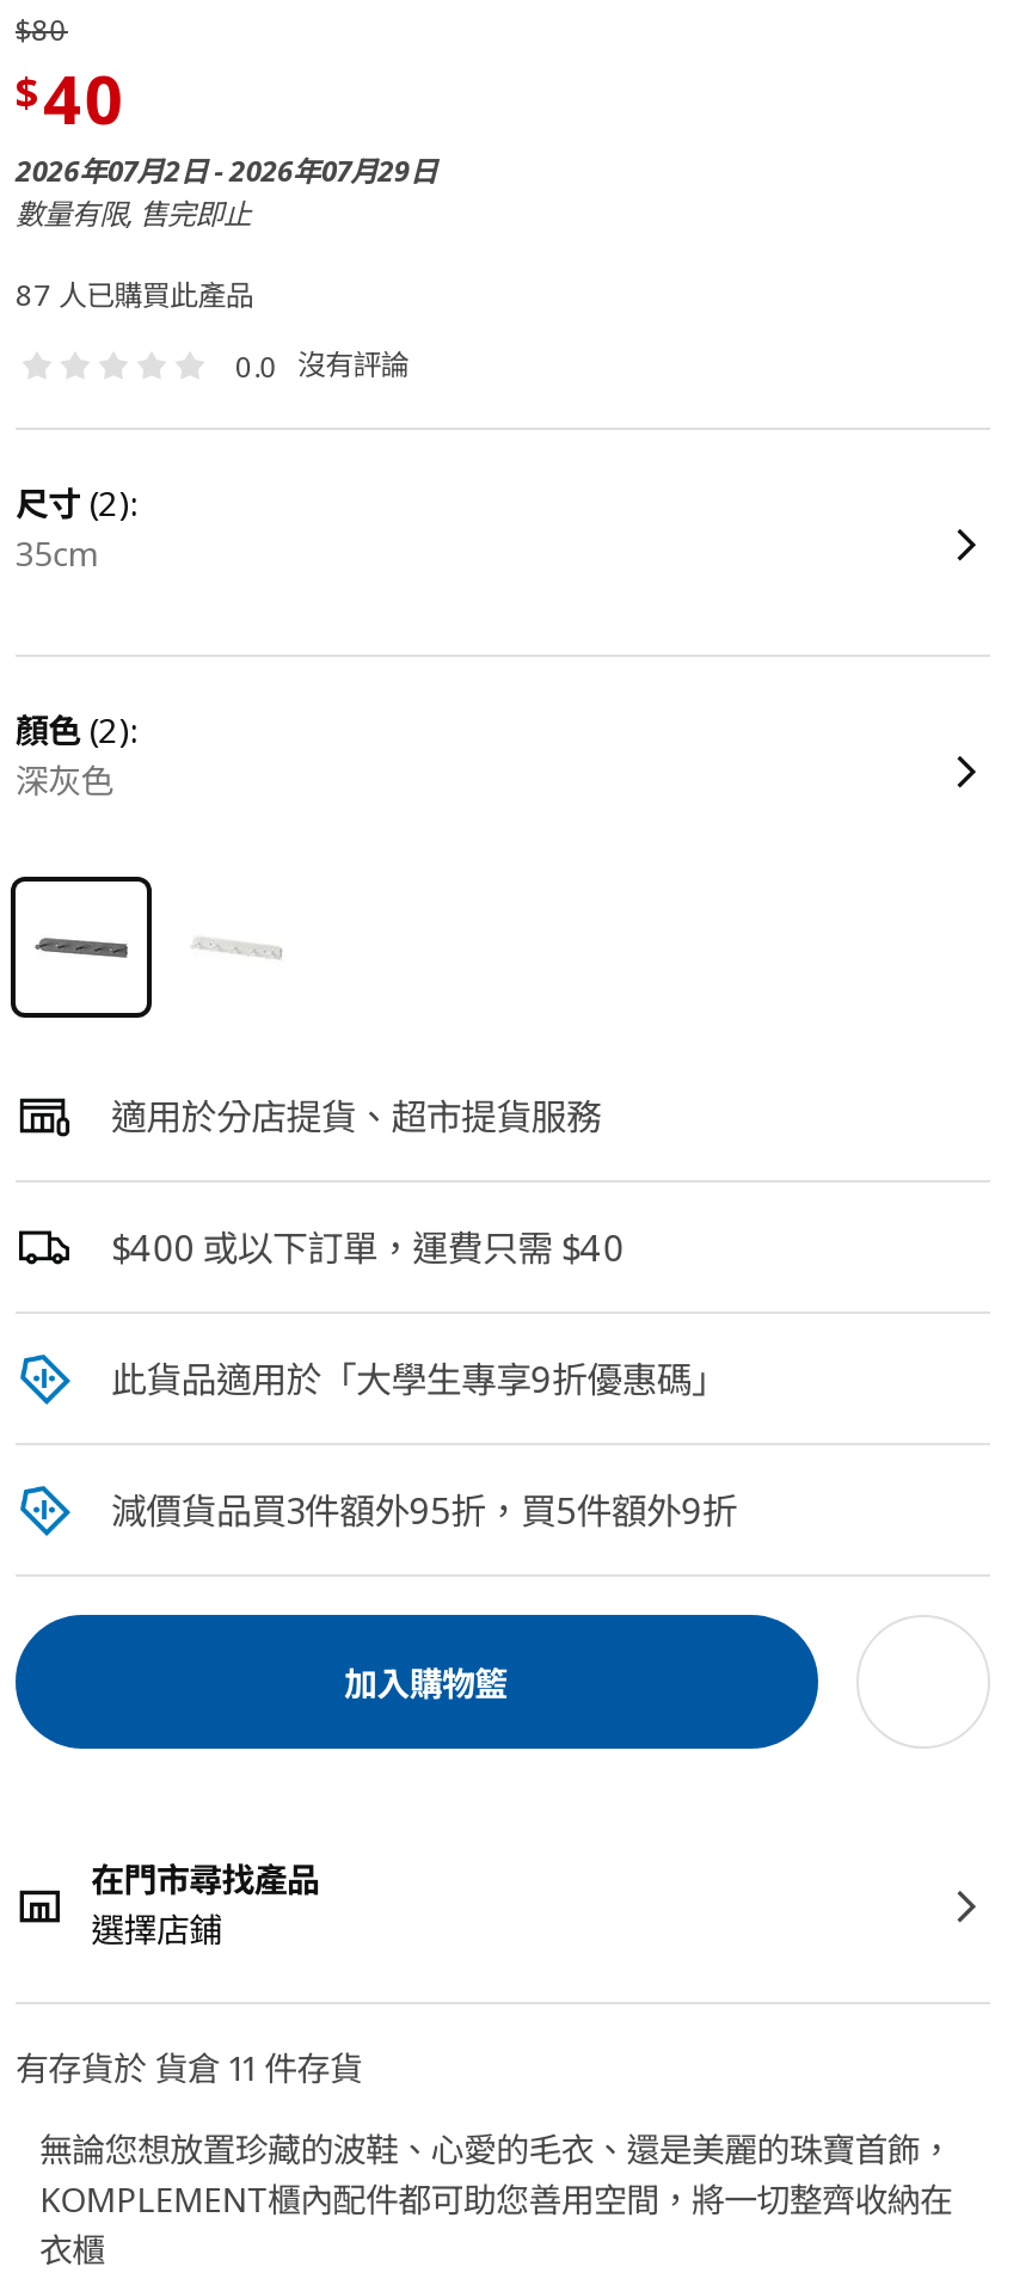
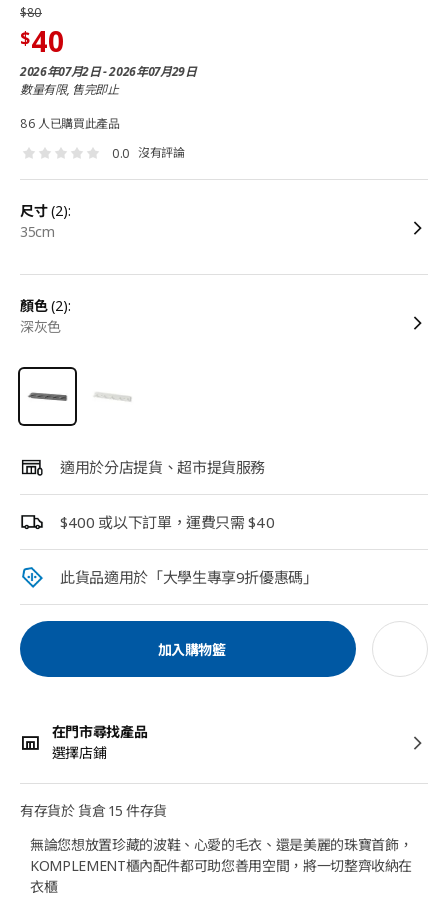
- 87 人已購買此產品
+ 86 人已購買此產品

- 減價貨品買3件額外95折，買5件額外9折

- 有存貨於 貨倉 11 件存貨
+ 有存貨於 貨倉 15 件存貨
